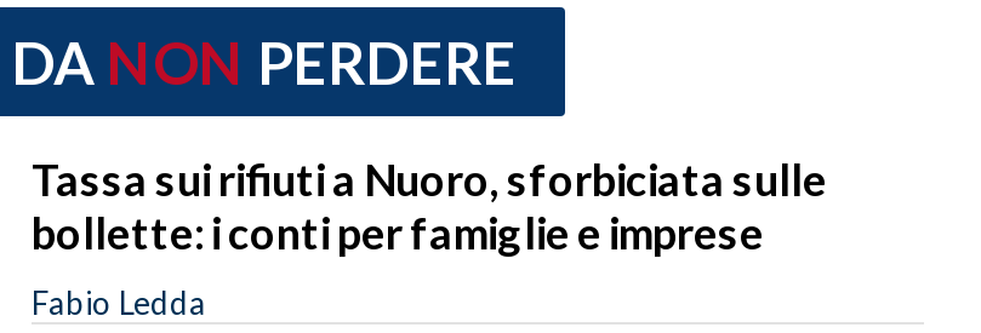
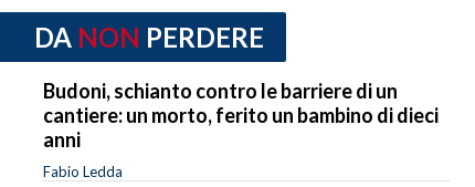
- Tassa sui rifiuti a Nuoro, sforbiciata sulle
- bollette: i conti per famiglie e imprese
+ Budoni, schianto contro le barriere di un
+ cantiere: un morto, ferito un bambino di dieci
+ anni
